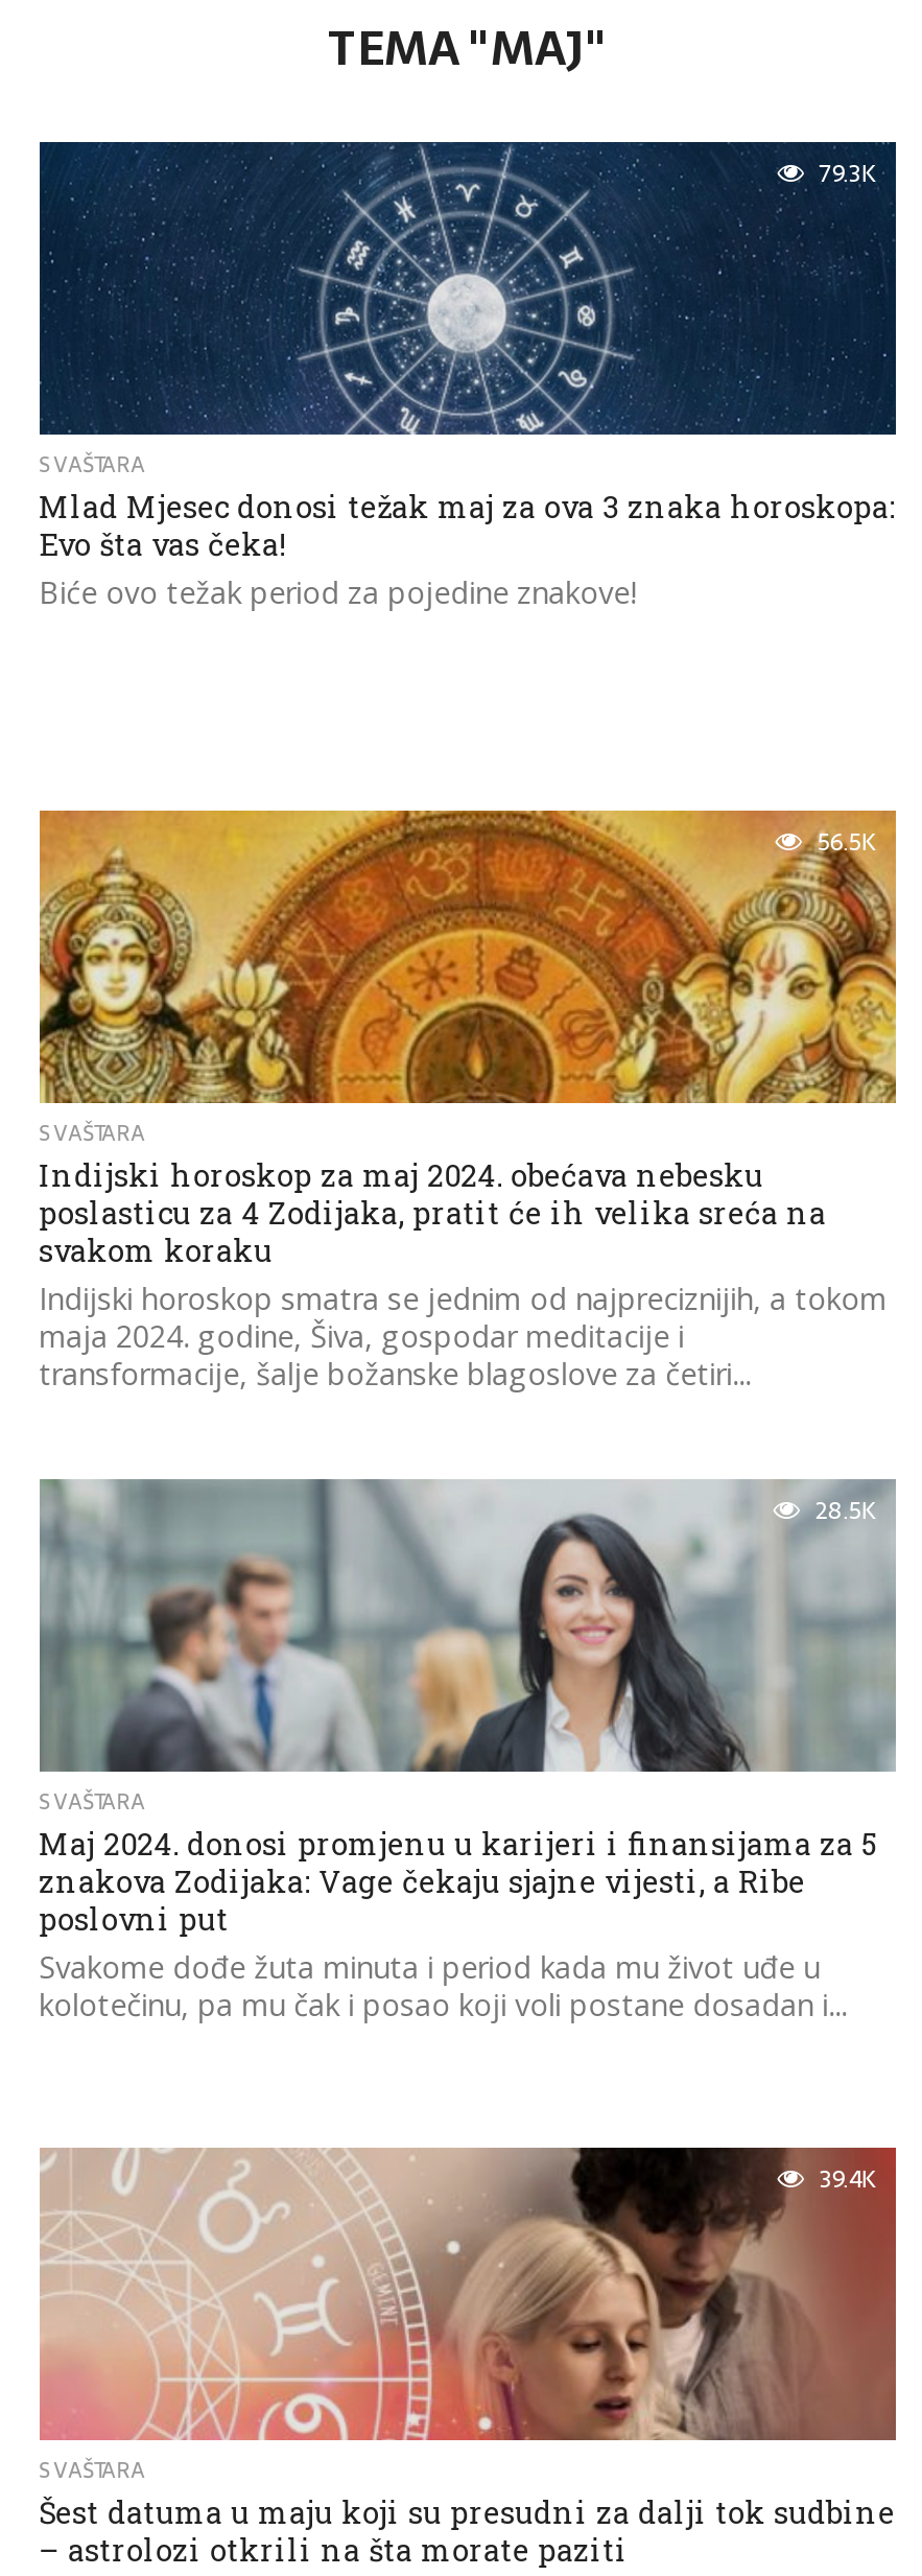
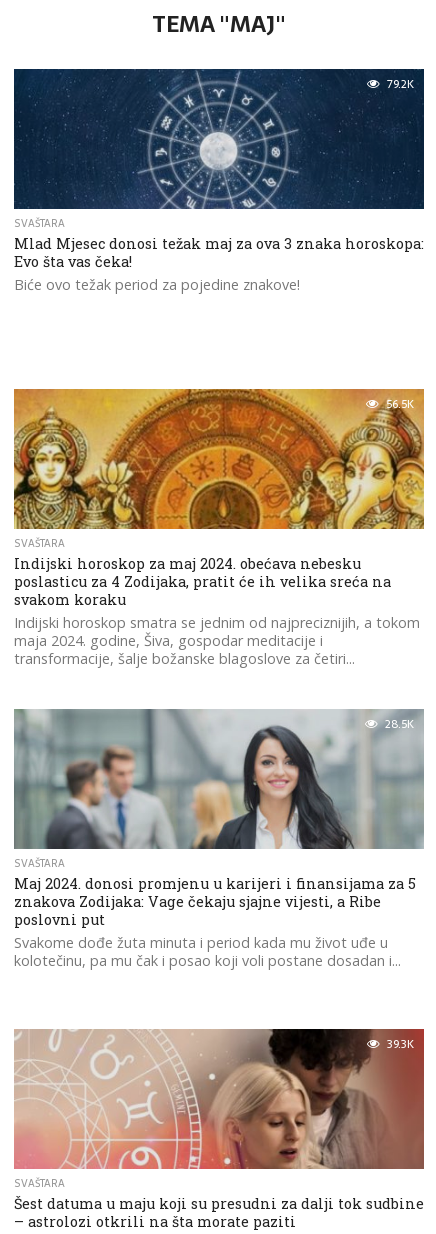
- 79.3K
+ 79.2K

- 39.4K
+ 39.3K
